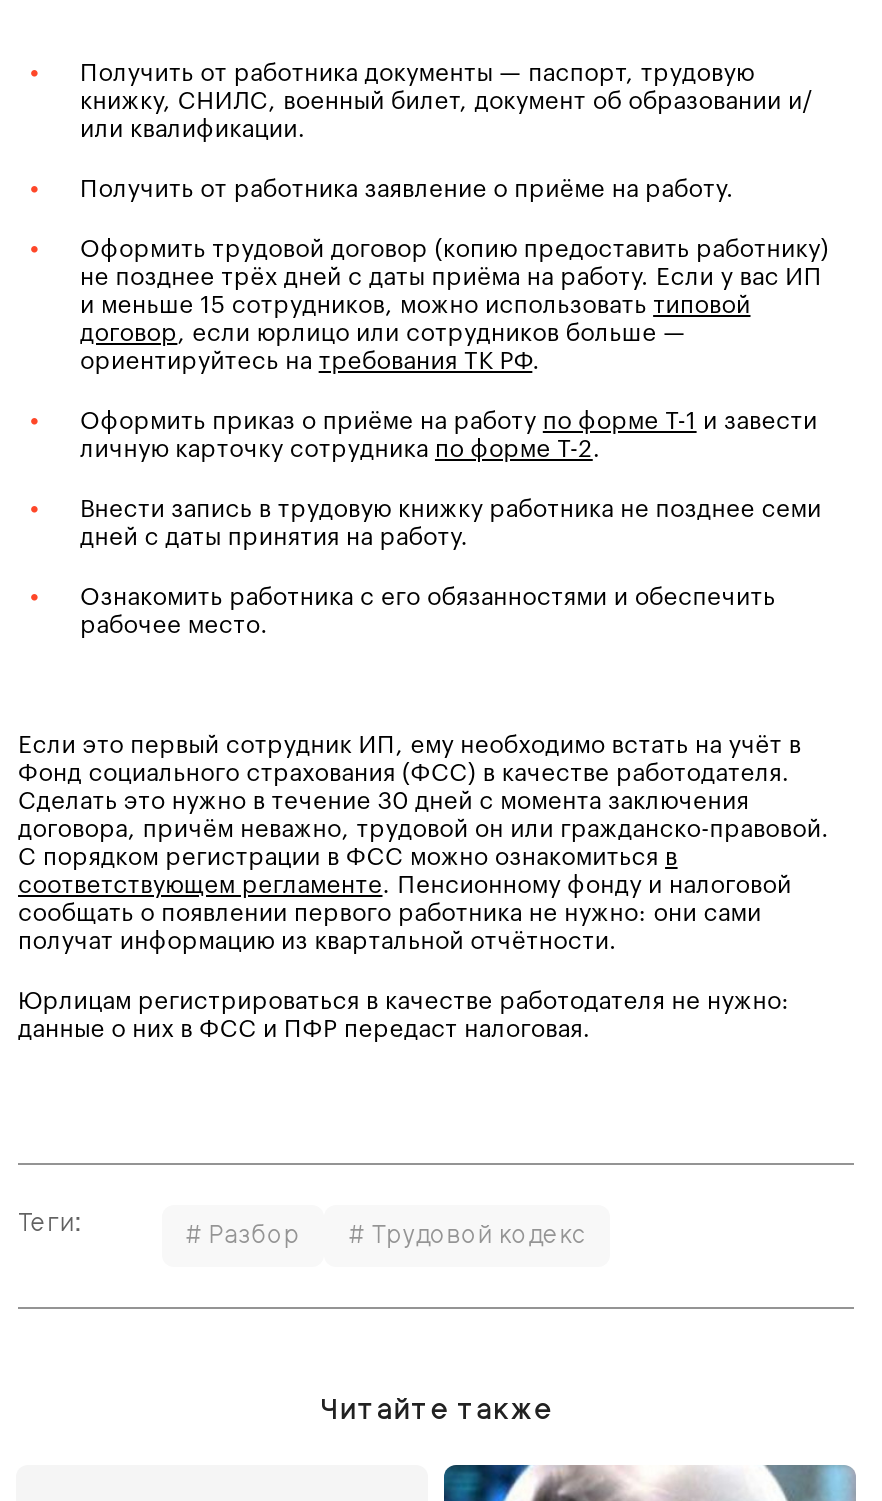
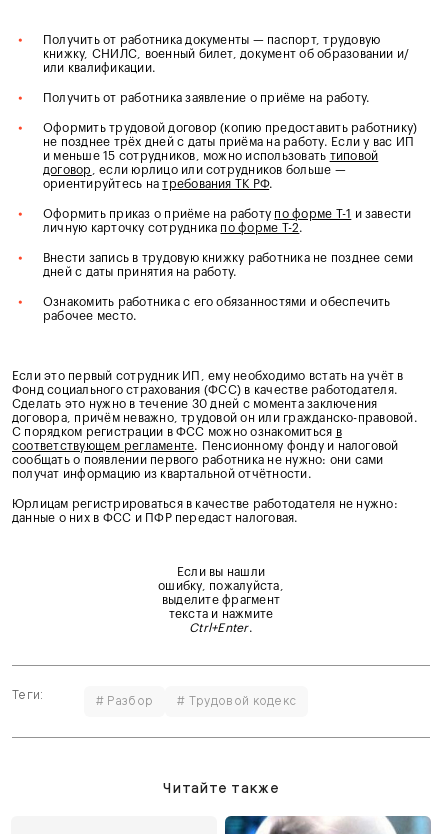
+ Если вы нашли
+ ошибку, пожалуйста,
+ выделите фрагмент
+ текста и нажмите
+ Ctrl+Enter.
